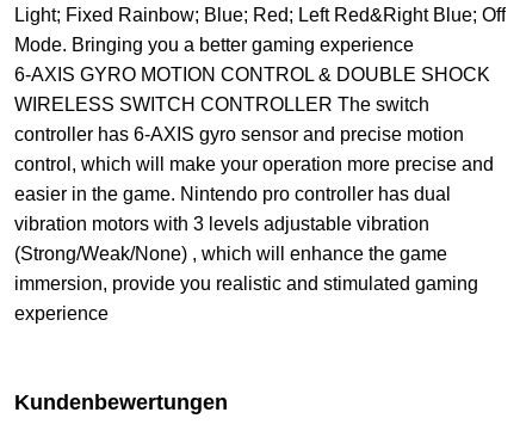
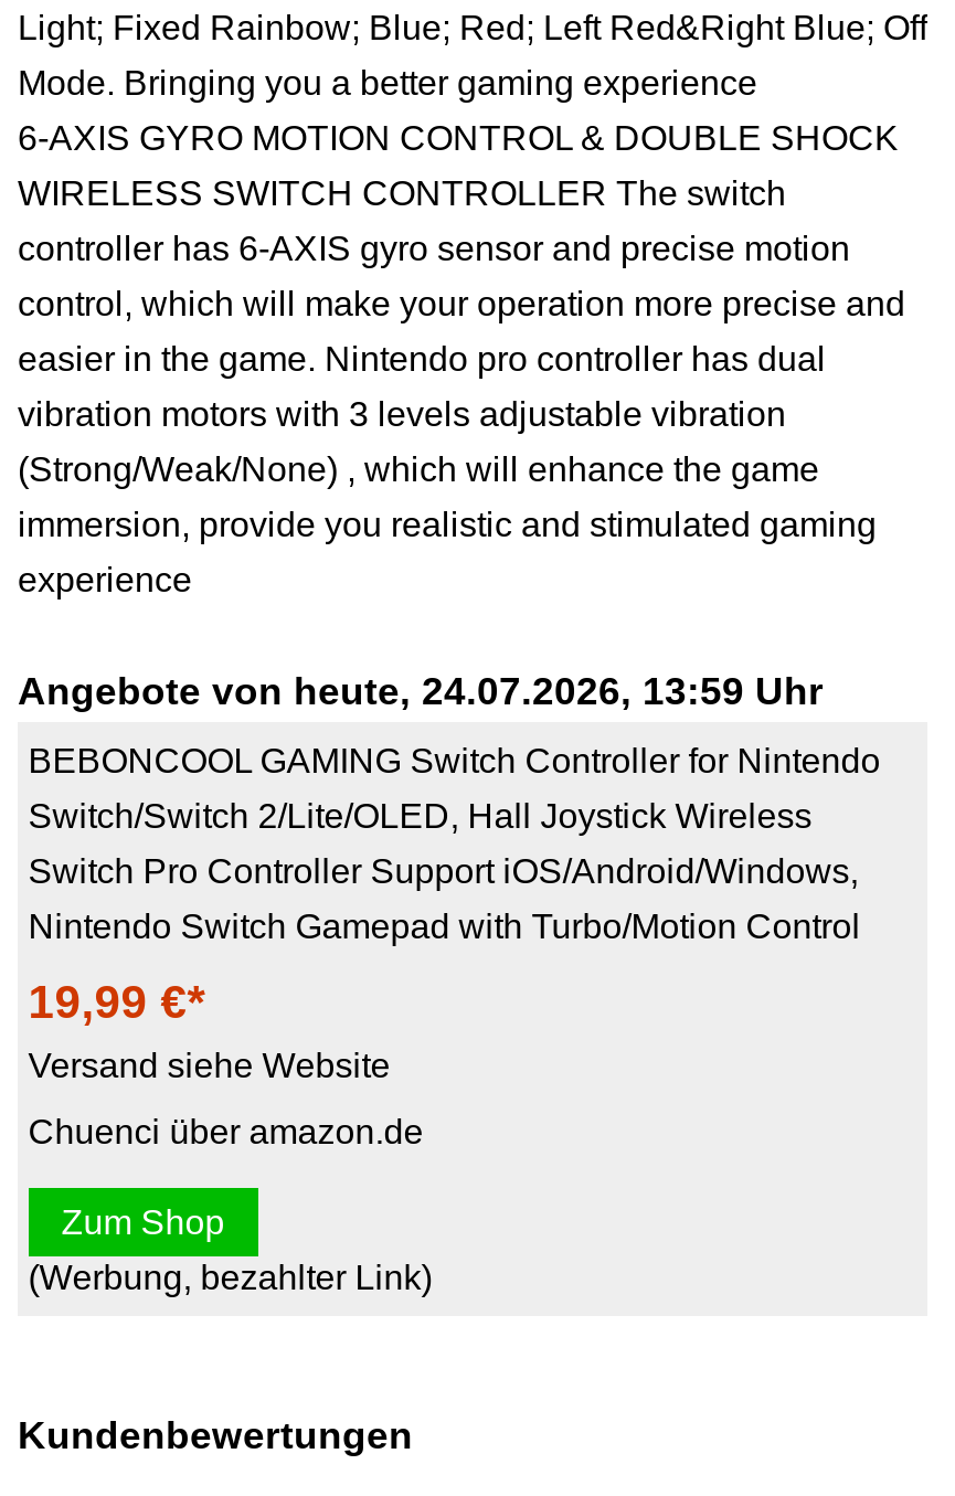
+ Angebote von heute, 24.07.2026, 13:59 Uhr
+ BEBONCOOL GAMING Switch Controller for Nintendo
+ Switch/Switch 2/Lite/OLED, Hall Joystick Wireless
+ Switch Pro Controller Support iOS/Android/Windows,
+ Nintendo Switch Gamepad with Turbo/Motion Control
+ 19,99 €*
+ Versand siehe Website
+ Chuenci über amazon.de
+ Zum Shop
+ (Werbung, bezahlter Link)
